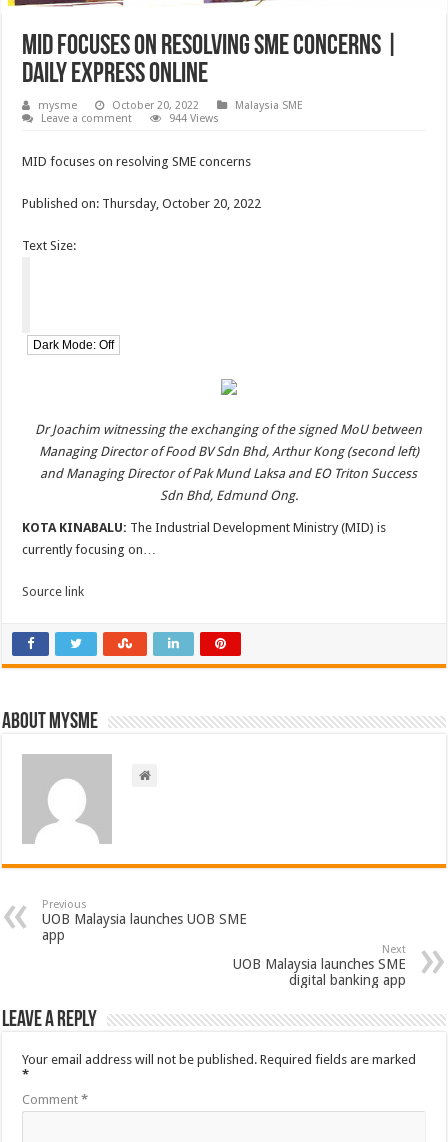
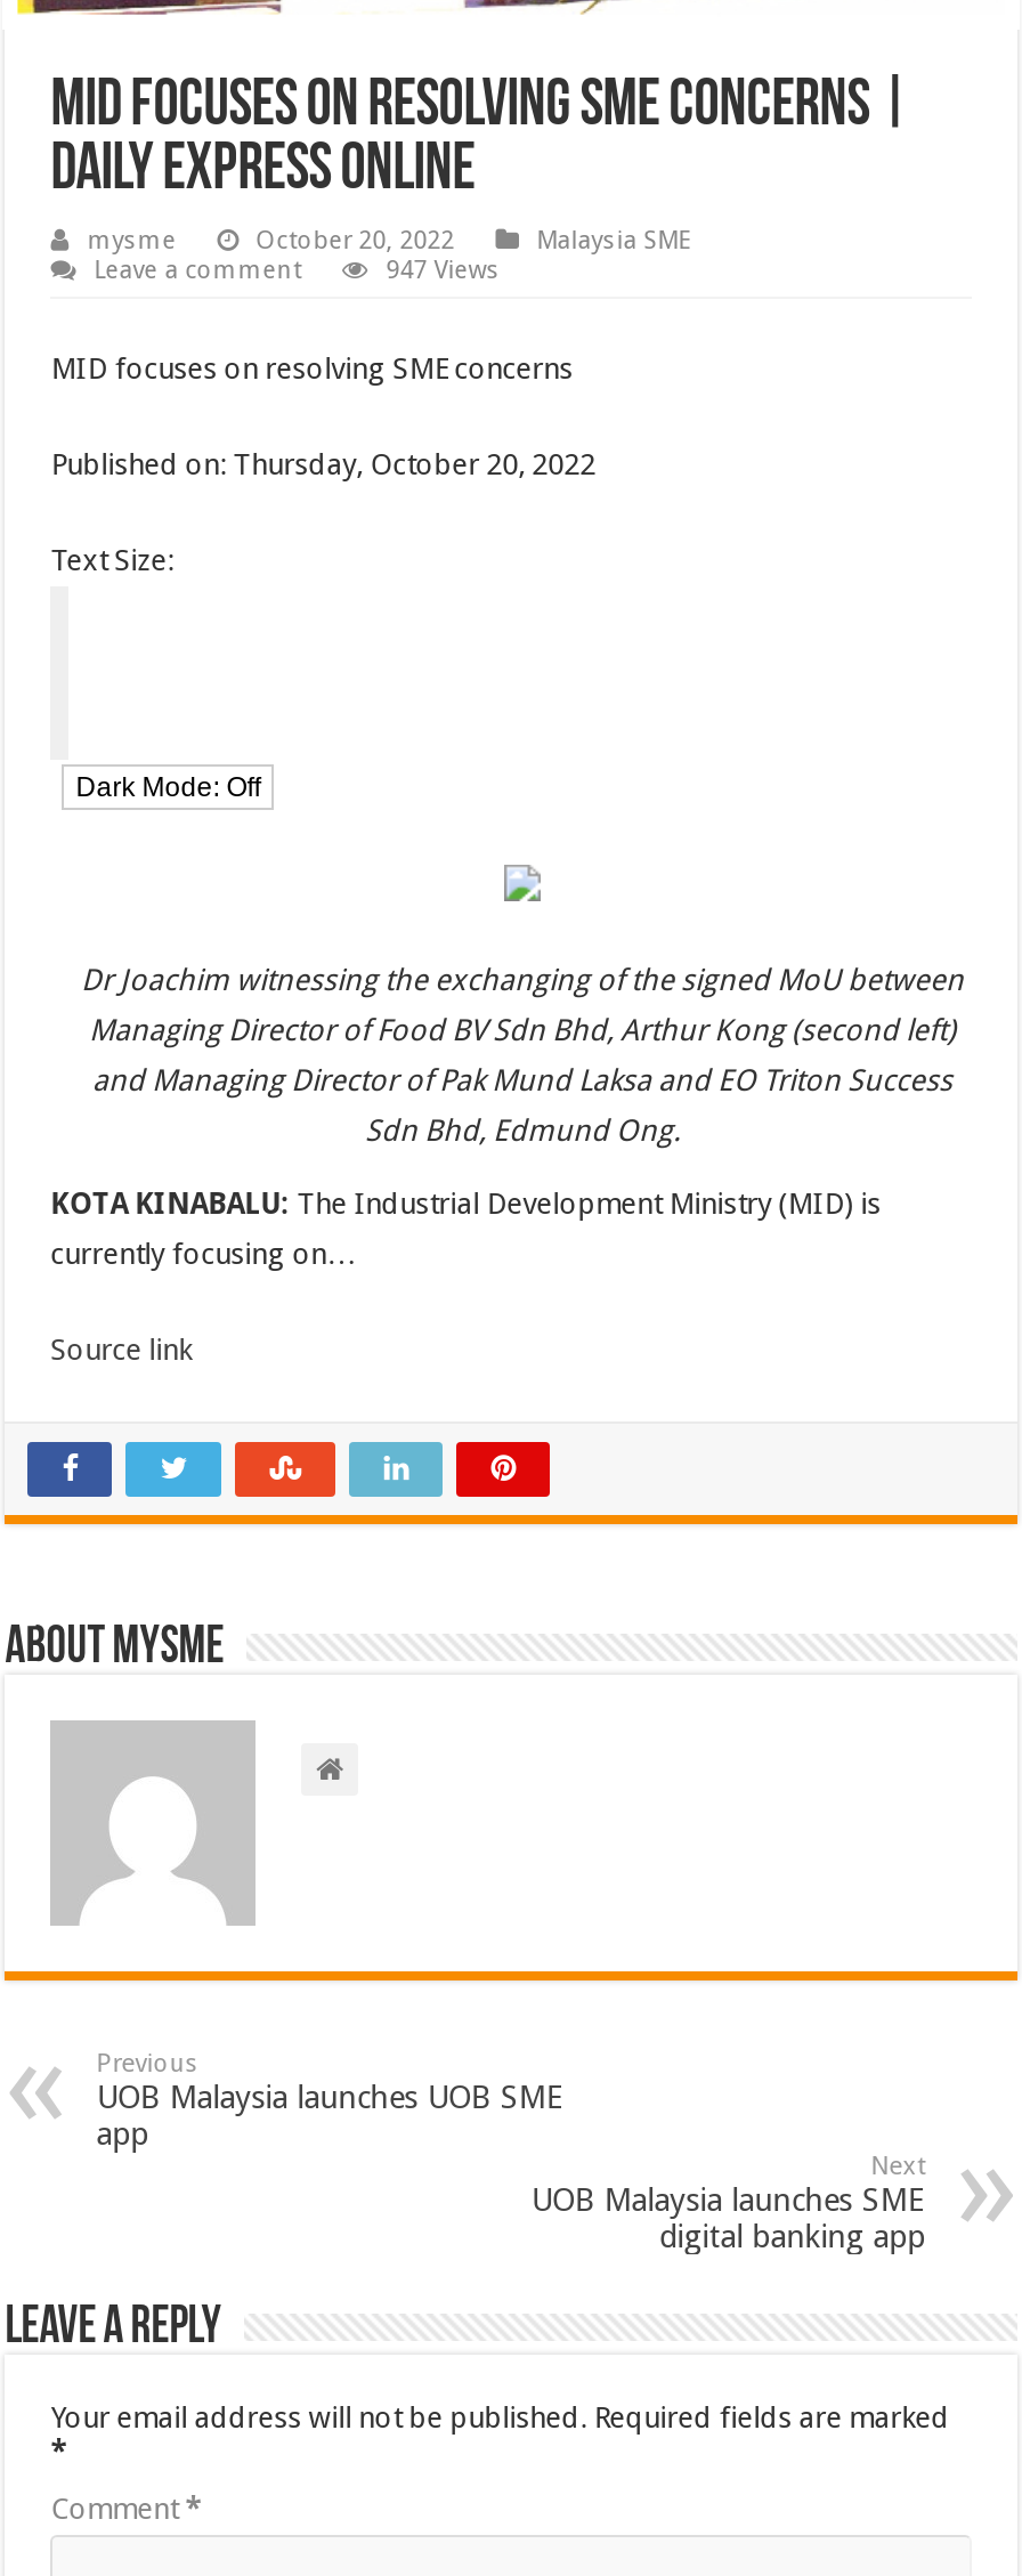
- 944 Views
+ 947 Views
